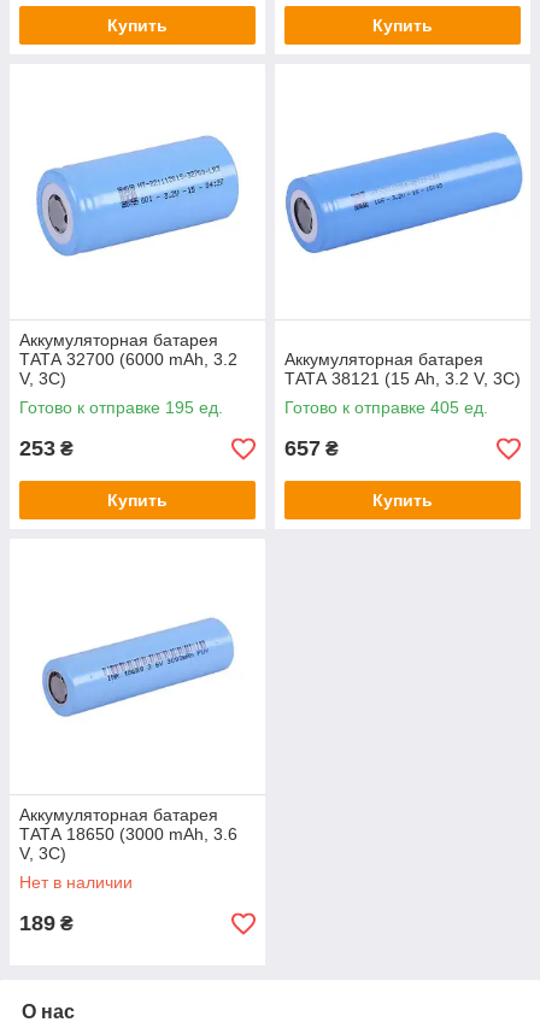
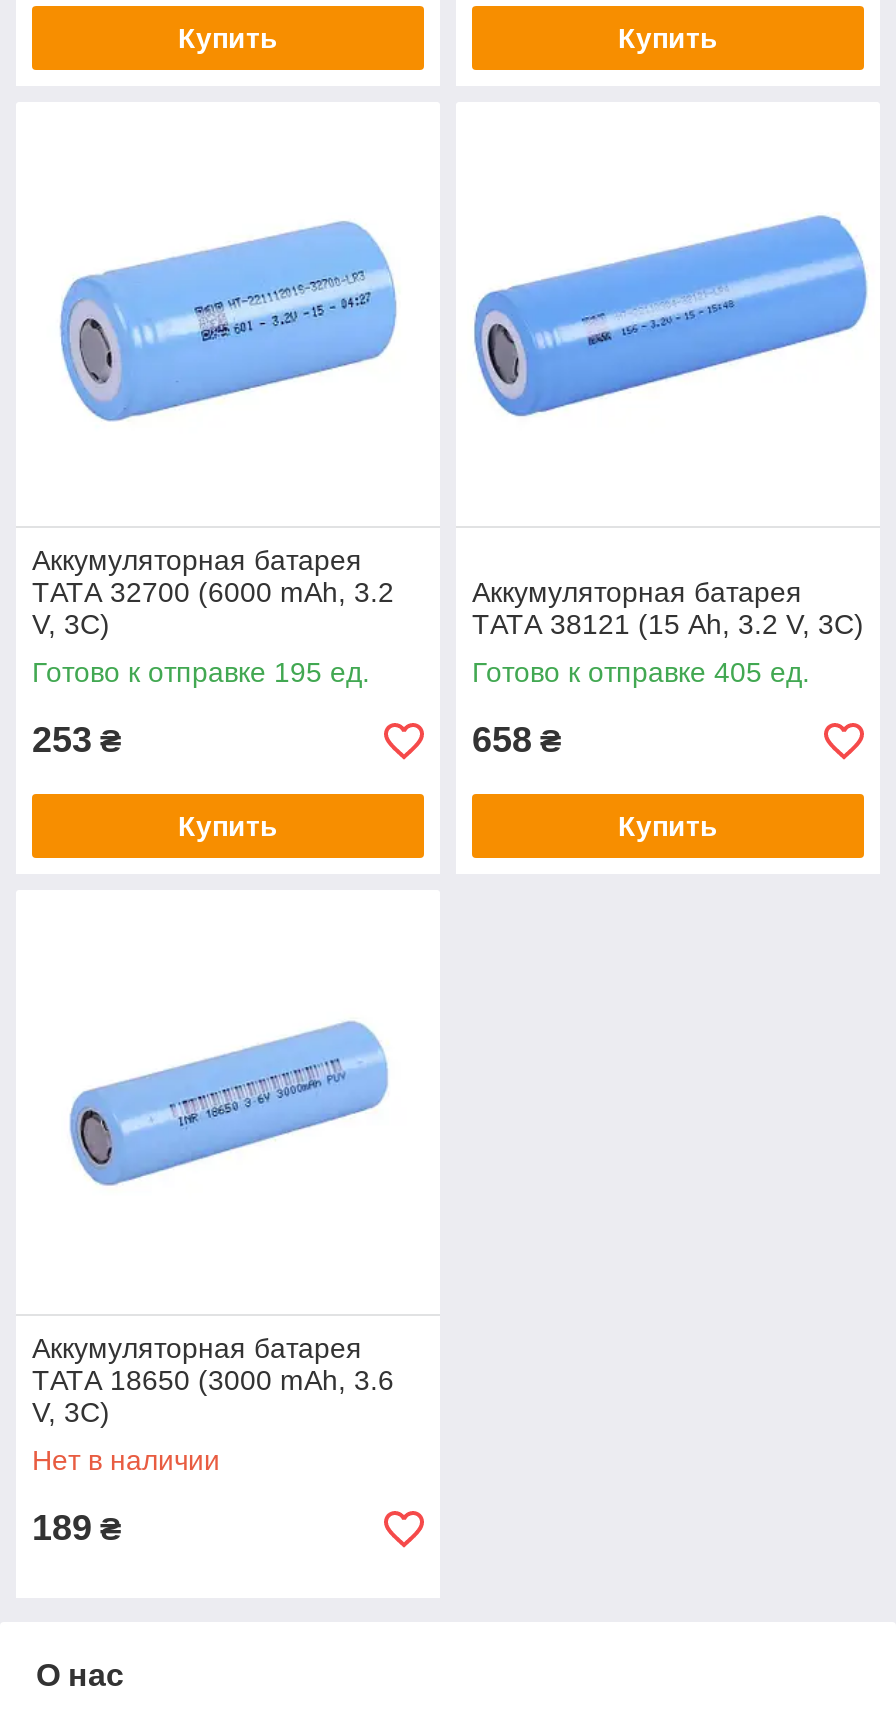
- 657 ₴
+ 658 ₴
